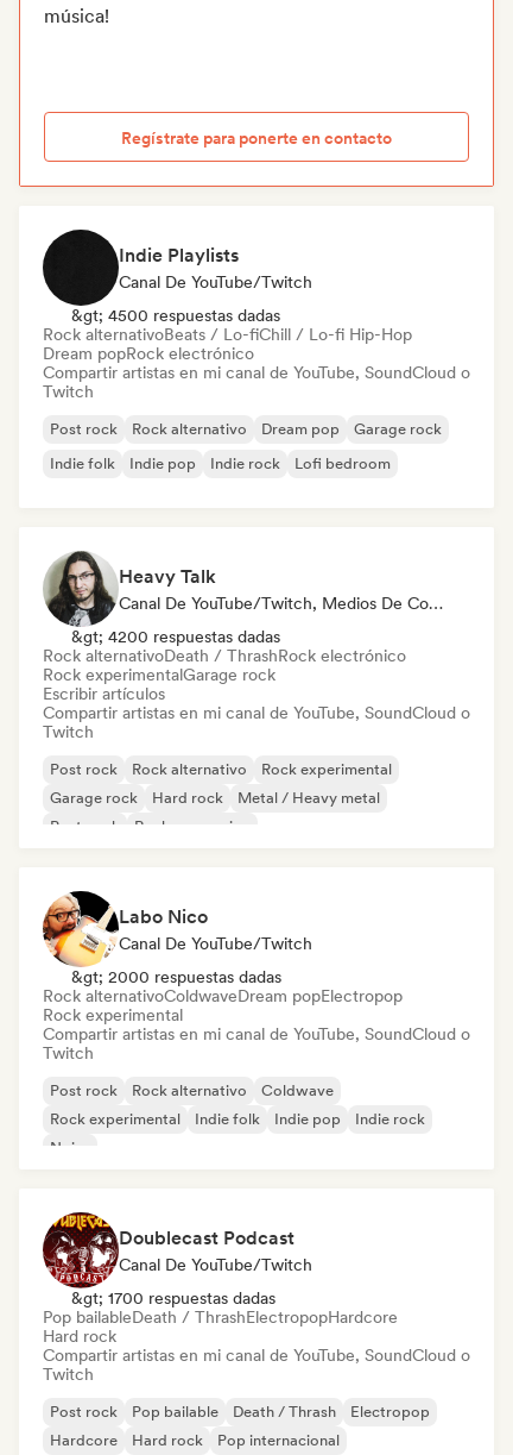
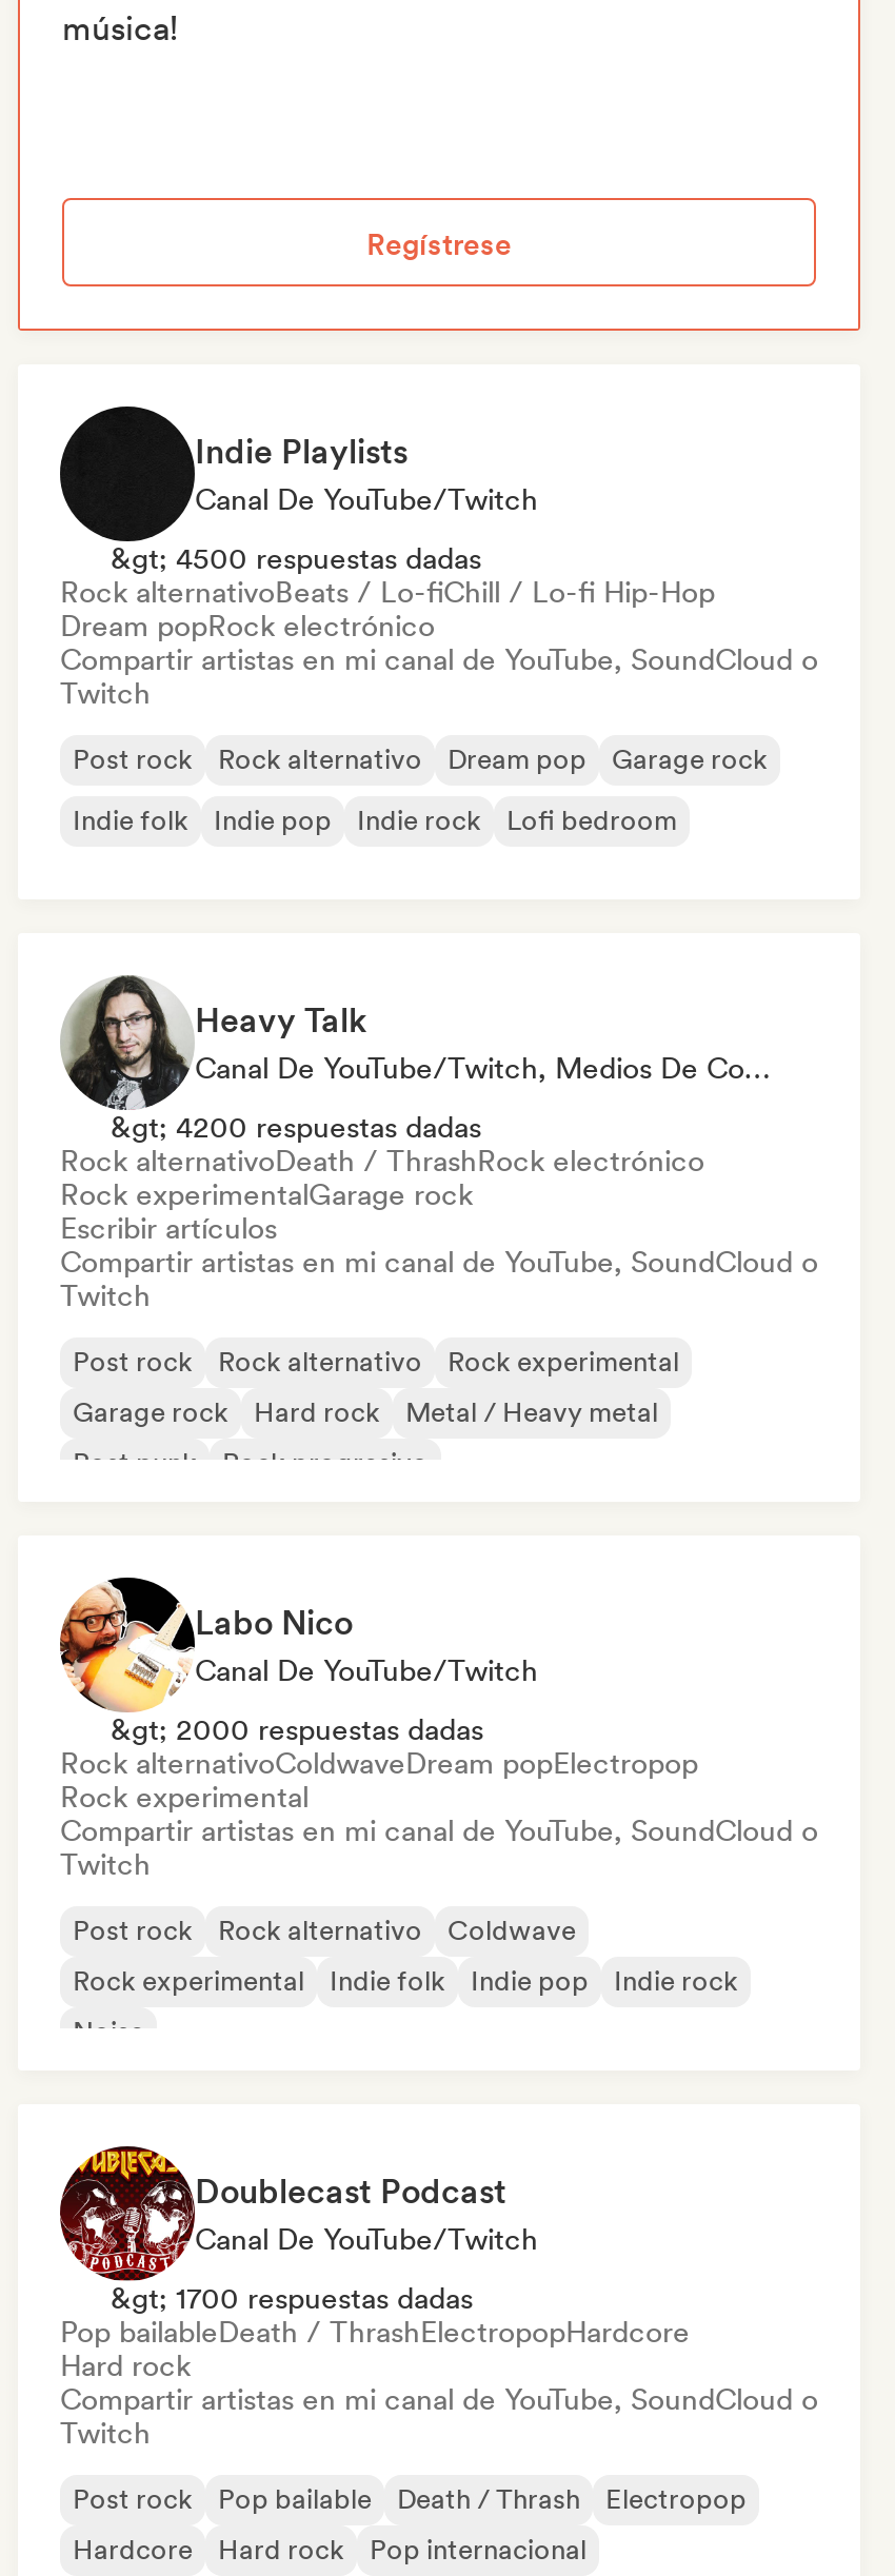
- Regístrate para ponerte en contacto
+ Regístrese
